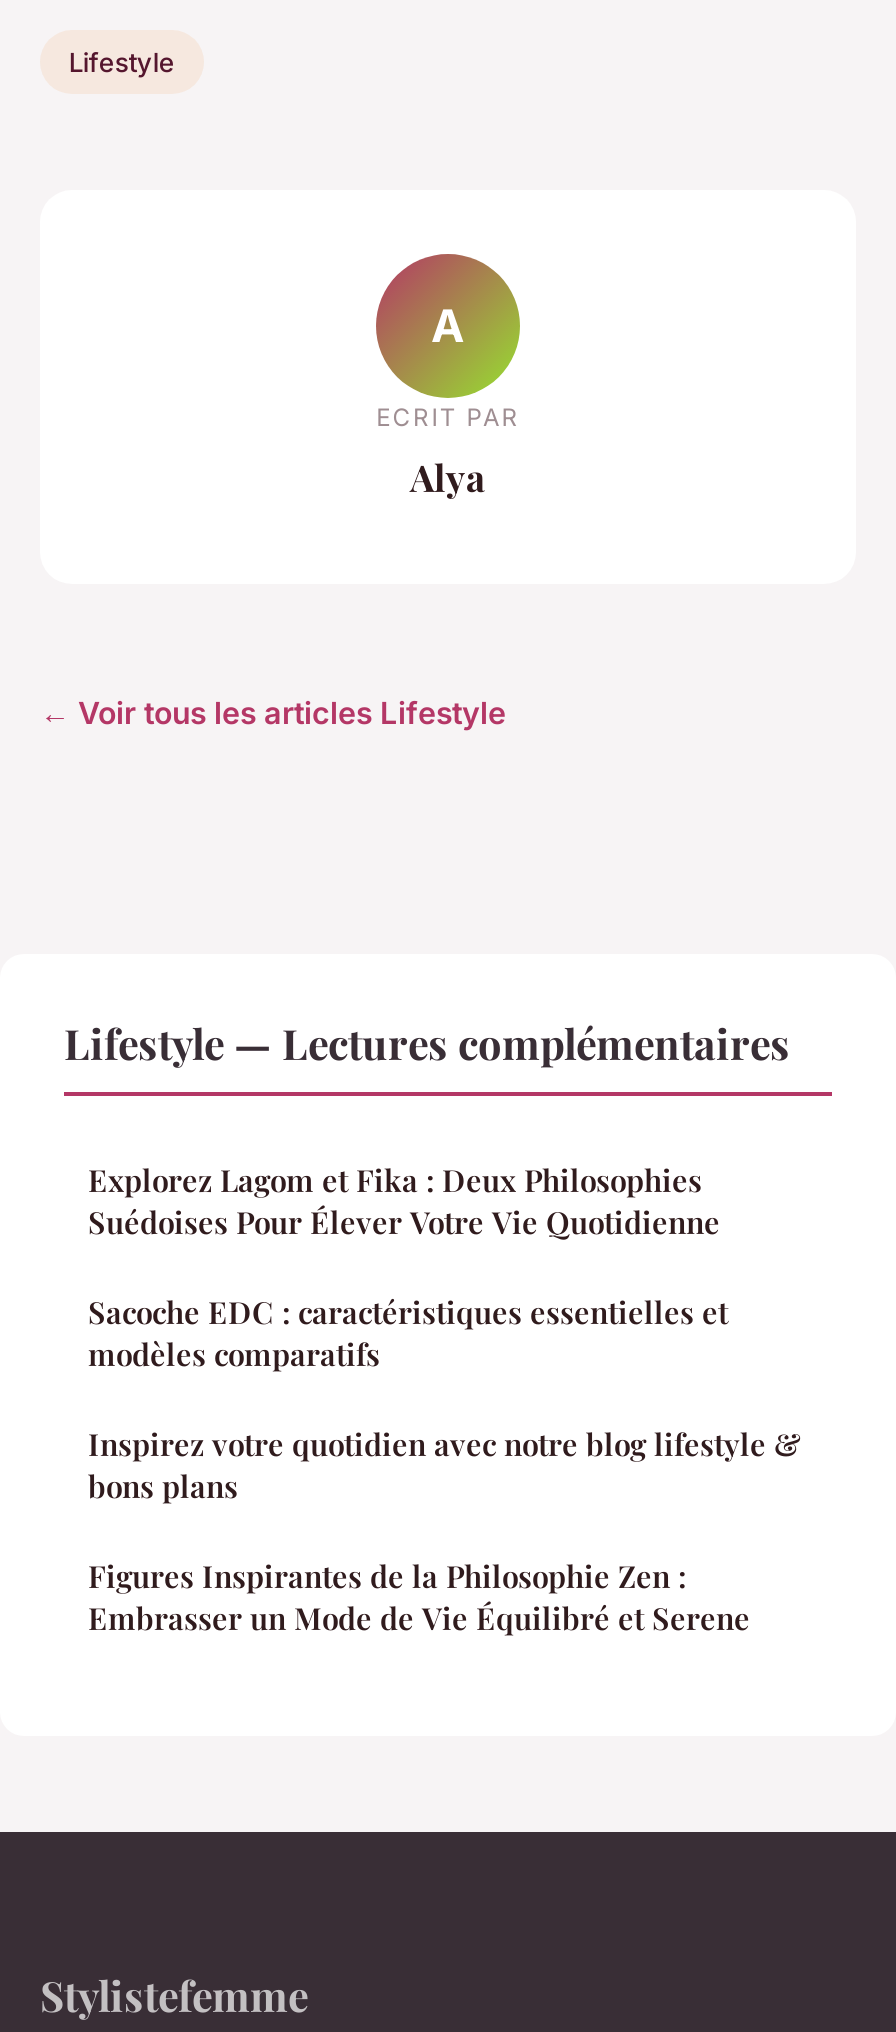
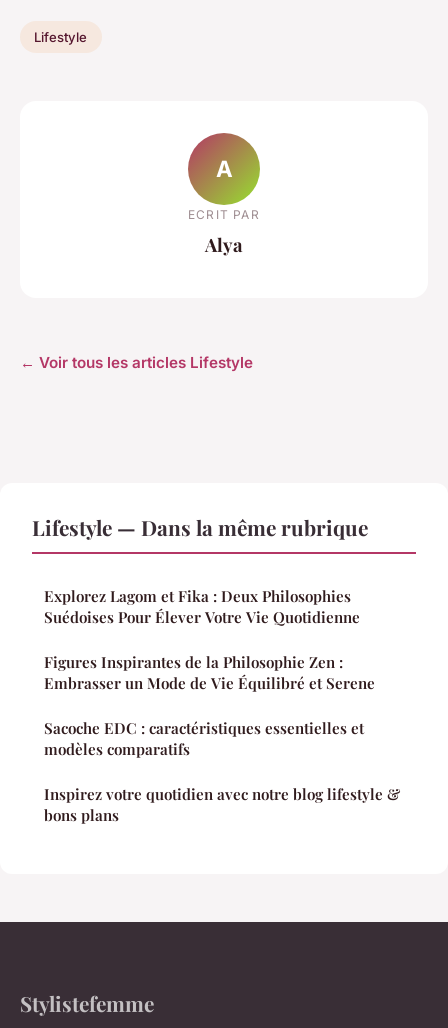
- Lifestyle — Lectures complémentaires
+ Lifestyle — Dans la même rubrique

moved down: Sacoche EDC : caractéristiques essentielles et | modèles comparatifs | Inspirez votre quotidien avec notre blog lifestyle & | bons plans

moved up: Figures Inspirantes de la Philosophie Zen : | Embrasser un Mode de Vie Équilibré et Serene
